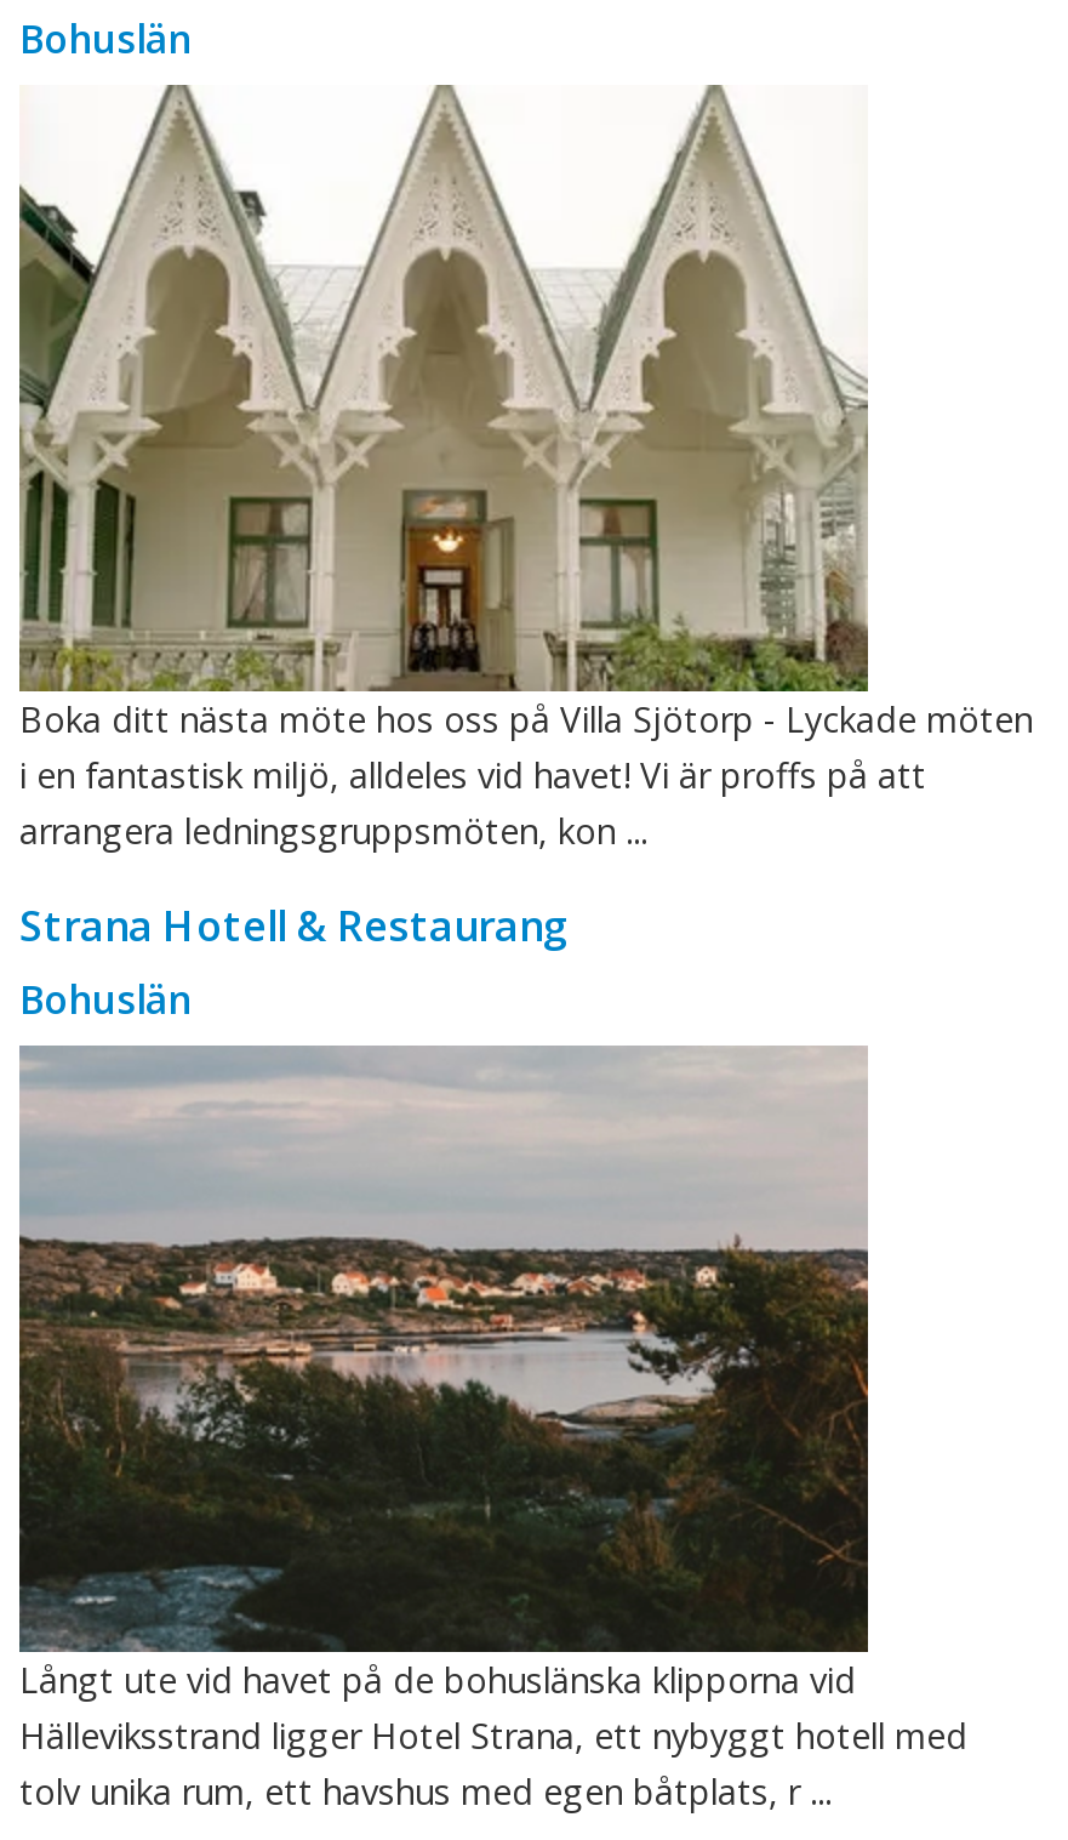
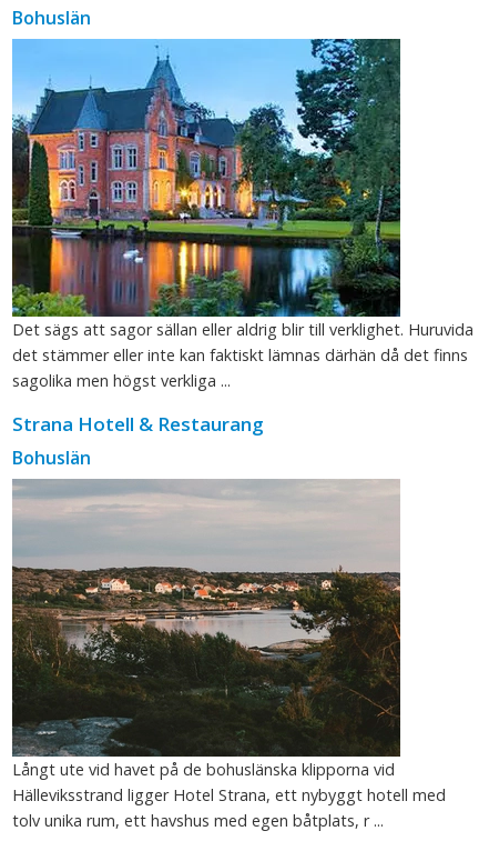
- [image]
- Boka ditt nästa möte hos oss på Villa Sjötorp - Lyckade möten
- i en fantastisk miljö, alldeles vid havet! Vi är proffs på att
- arrangera ledningsgruppsmöten, kon ...
+ [image]
+ Det sägs att sagor sällan eller aldrig blir till verklighet. Huruvida
+ det stämmer eller inte kan faktiskt lämnas därhän då det finns
+ sagolika men högst verkliga ...
